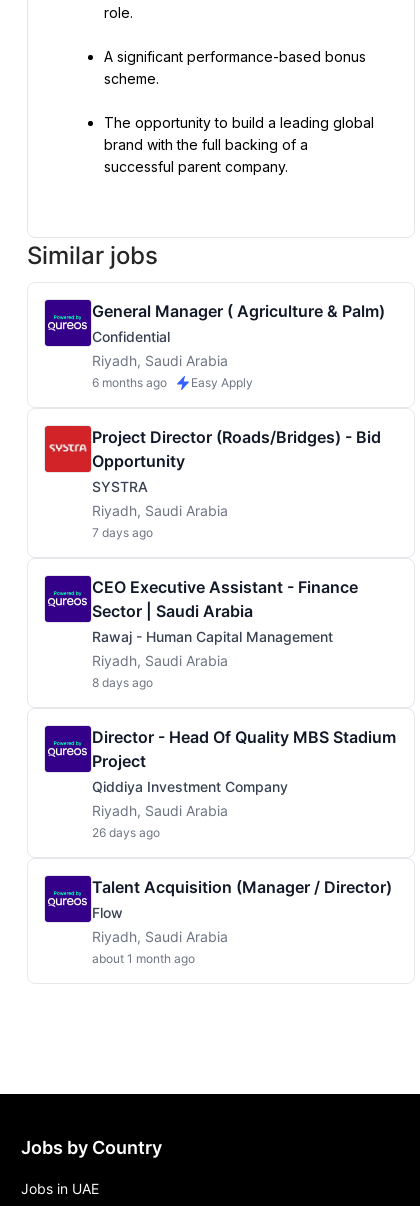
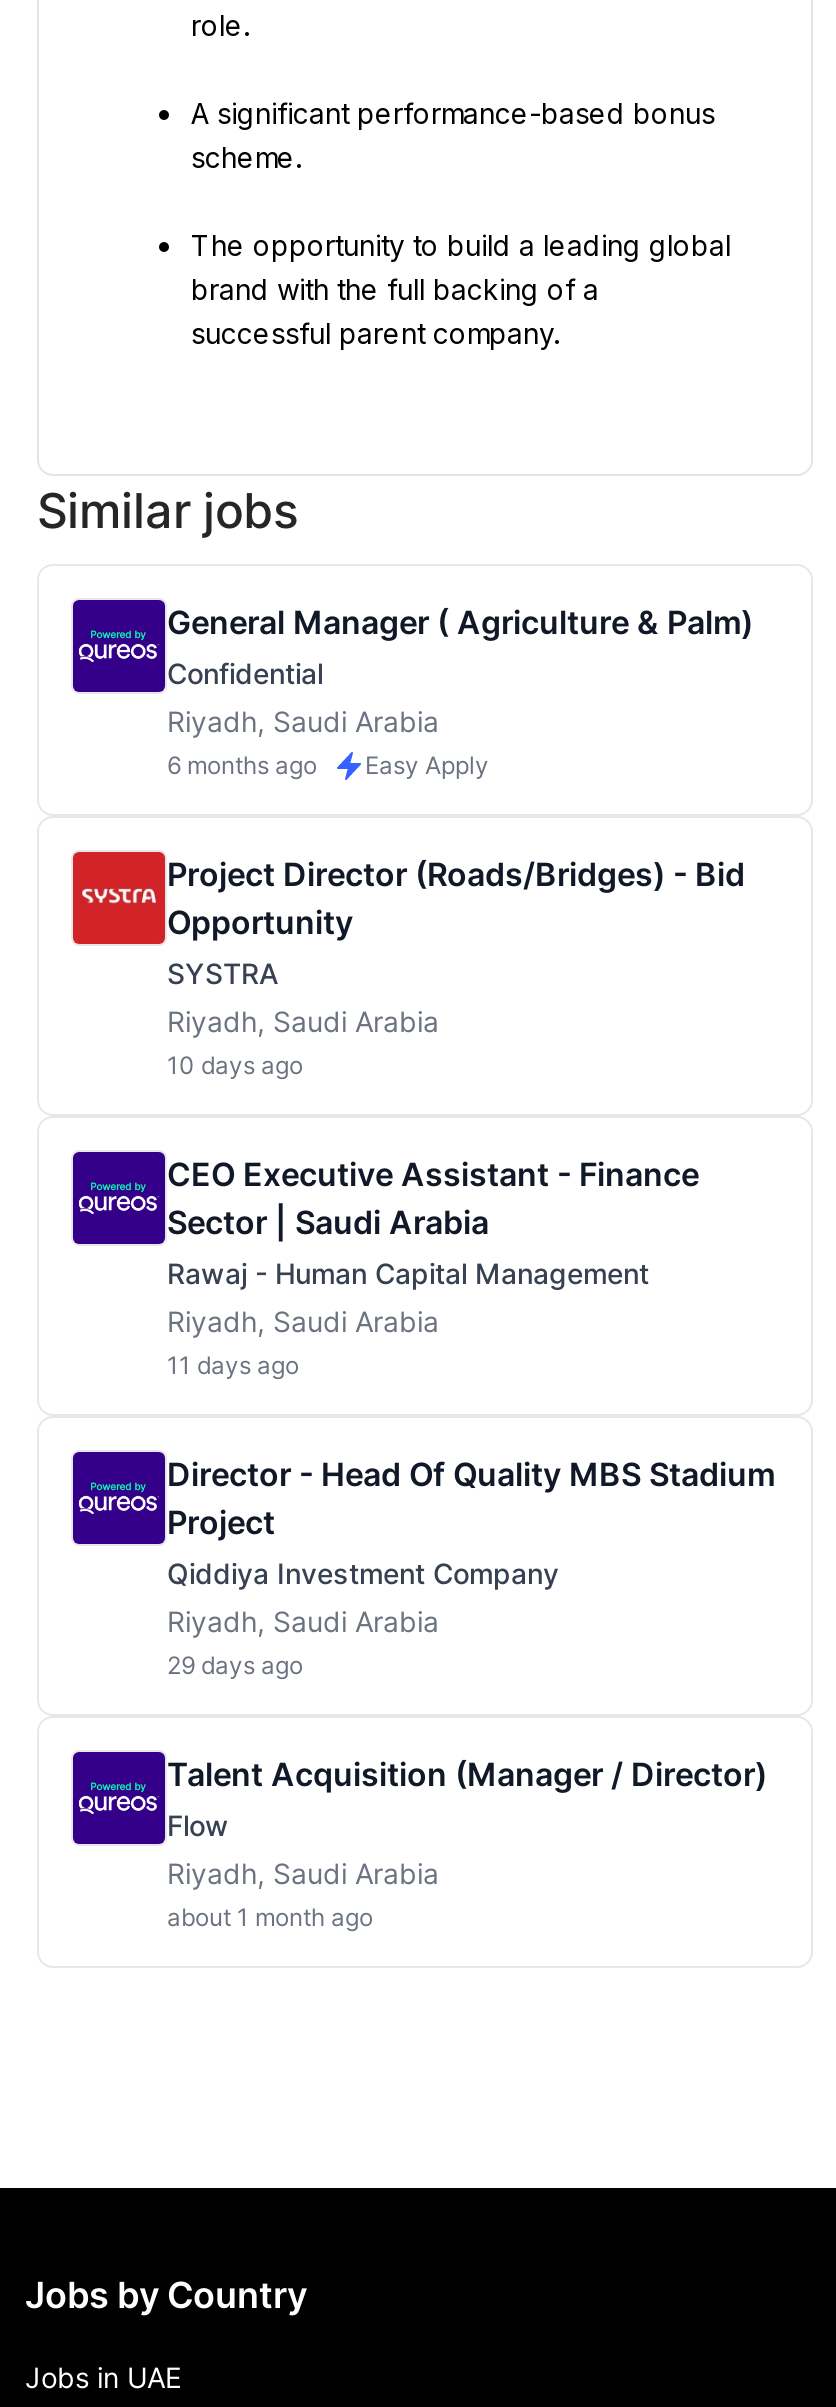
- 7 days ago
+ 10 days ago

- 8 days ago
+ 11 days ago

- 26 days ago
+ 29 days ago
